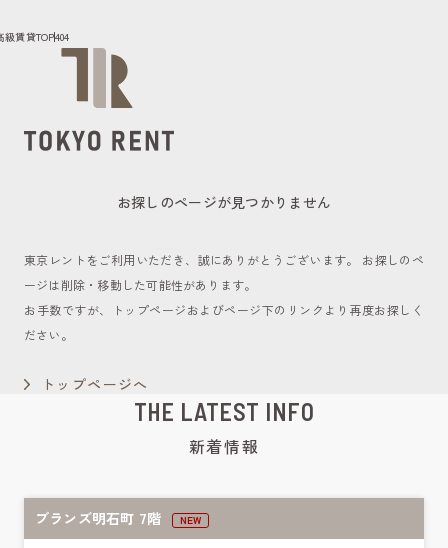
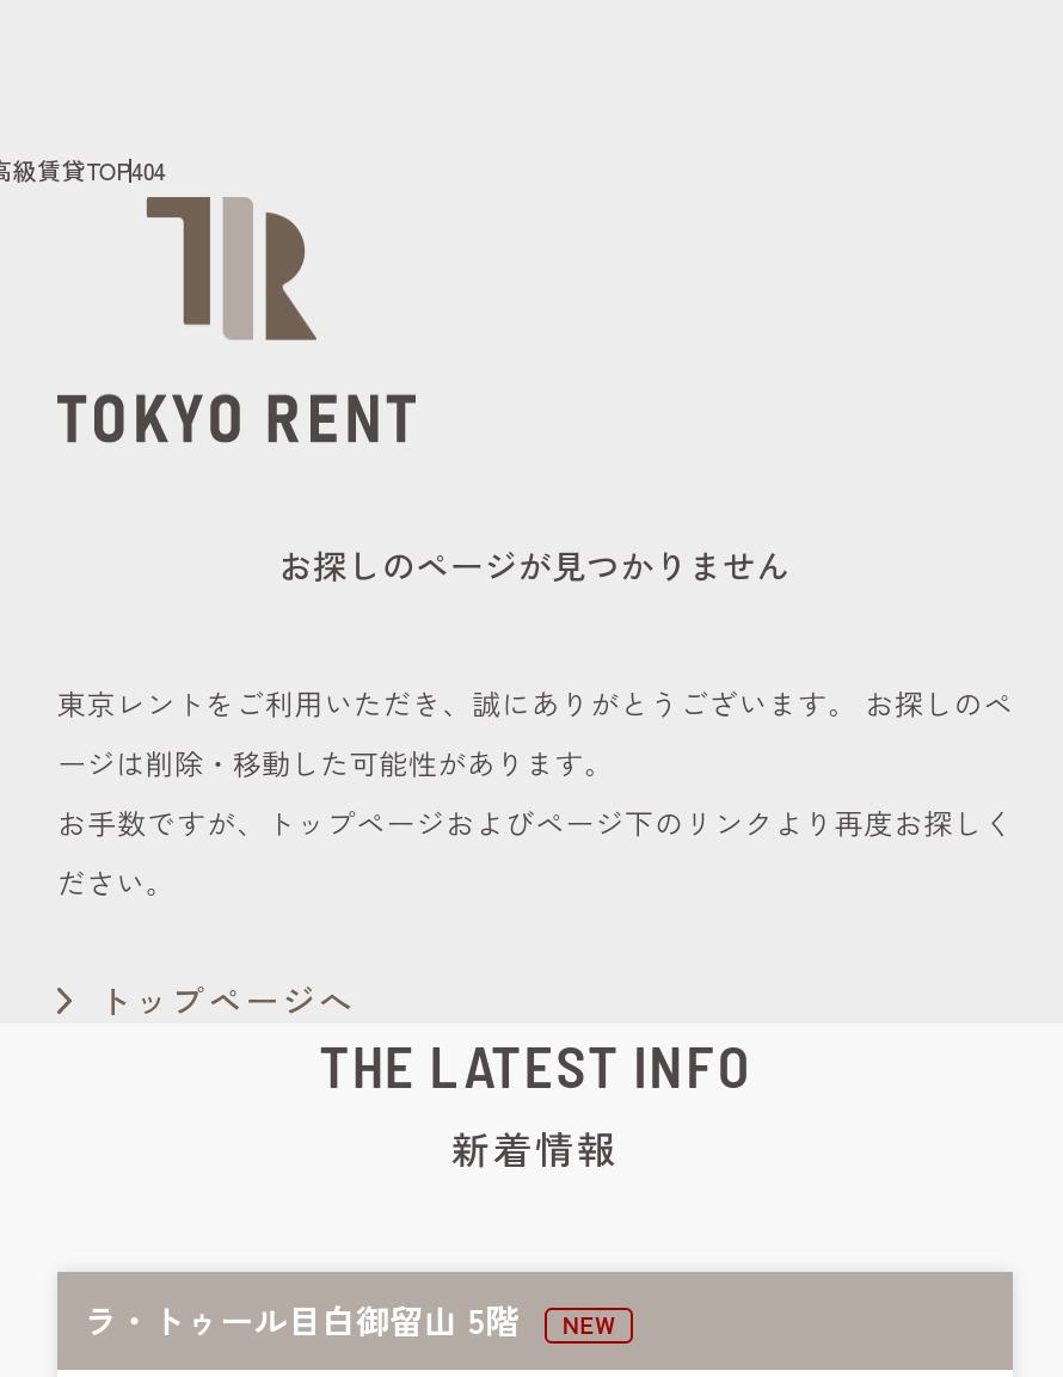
- ブランズ明石町 7階
+ ラ・トゥール目白御留山 5階
